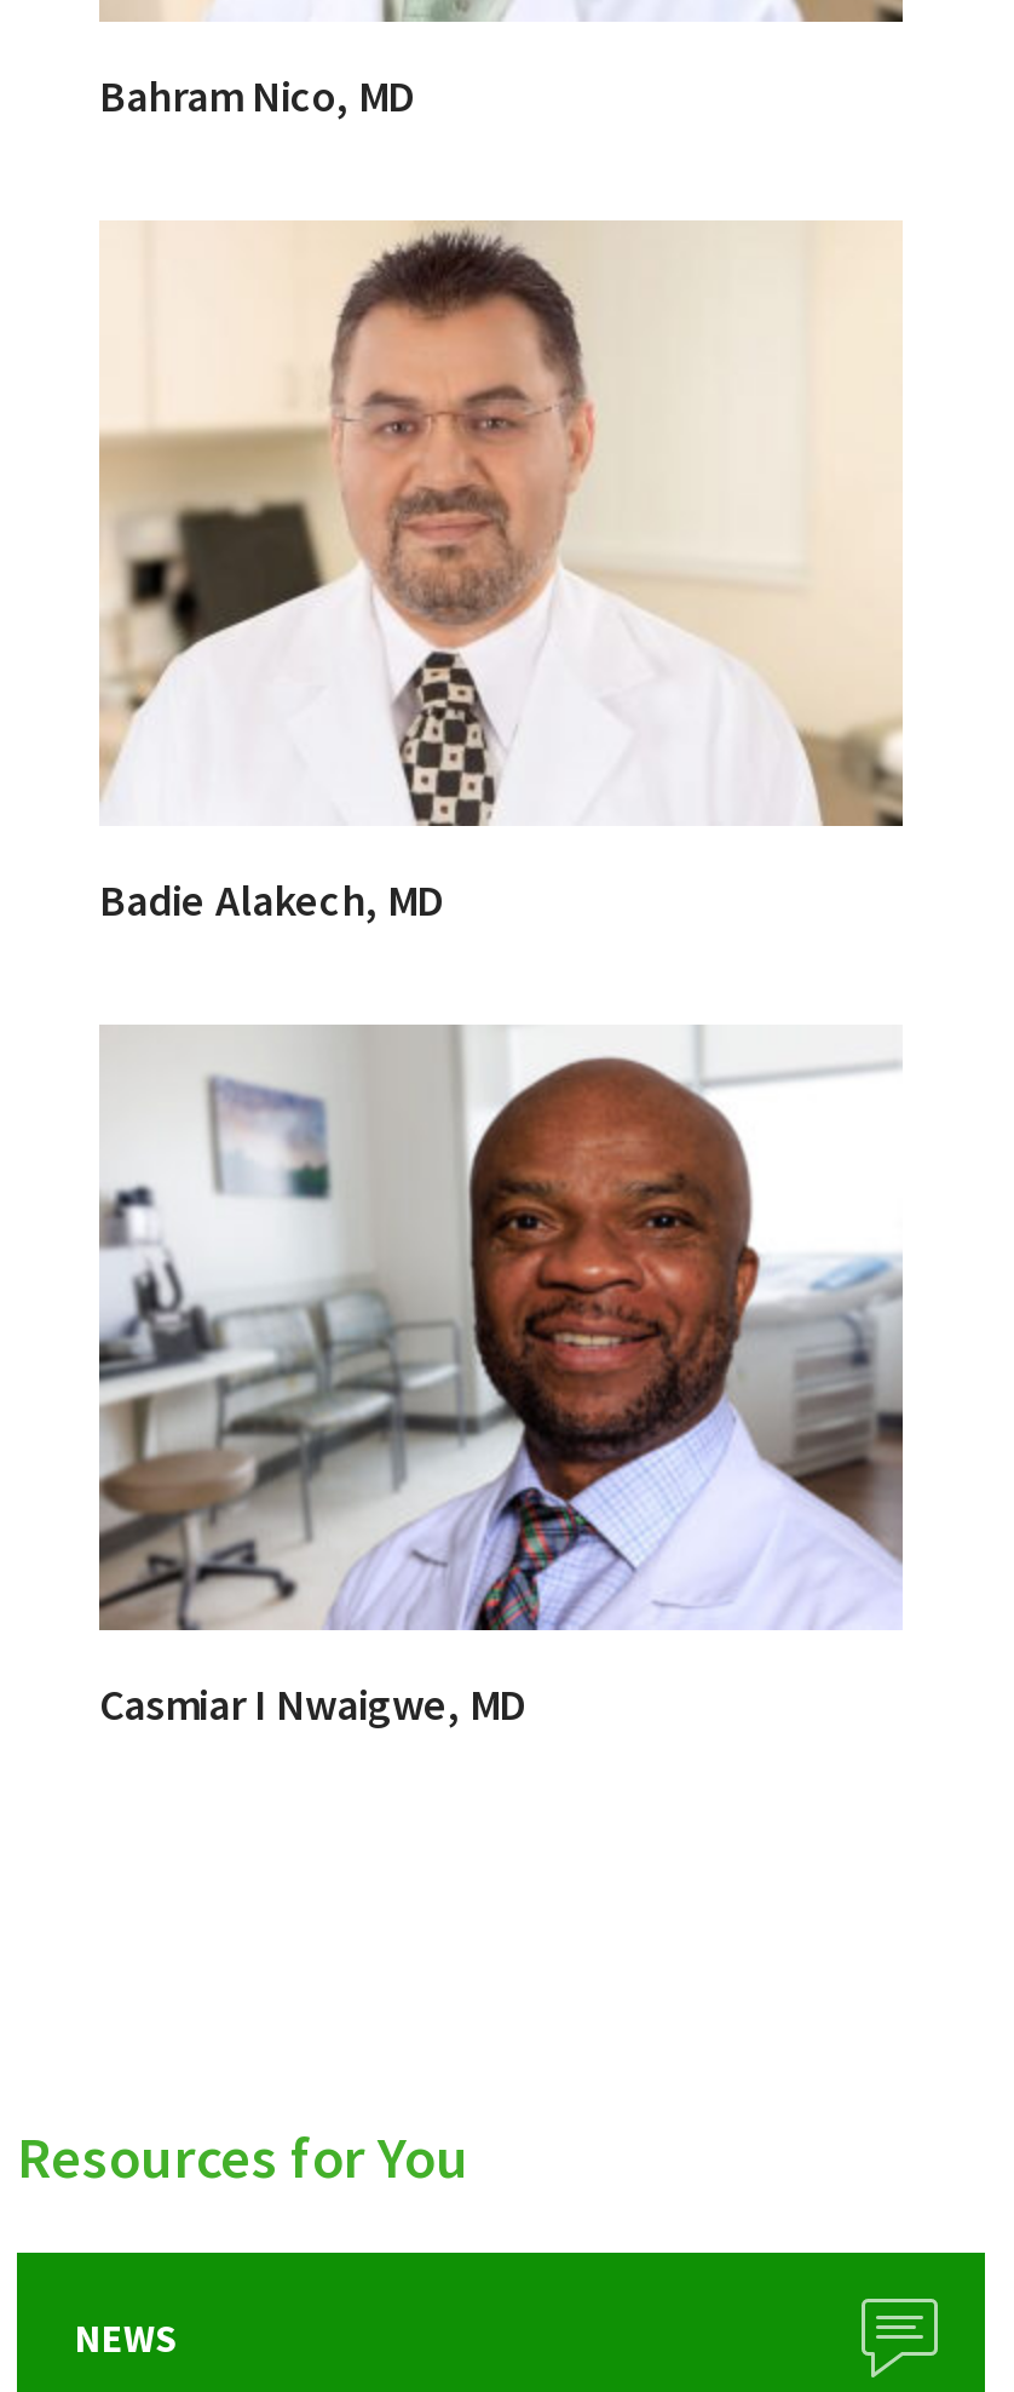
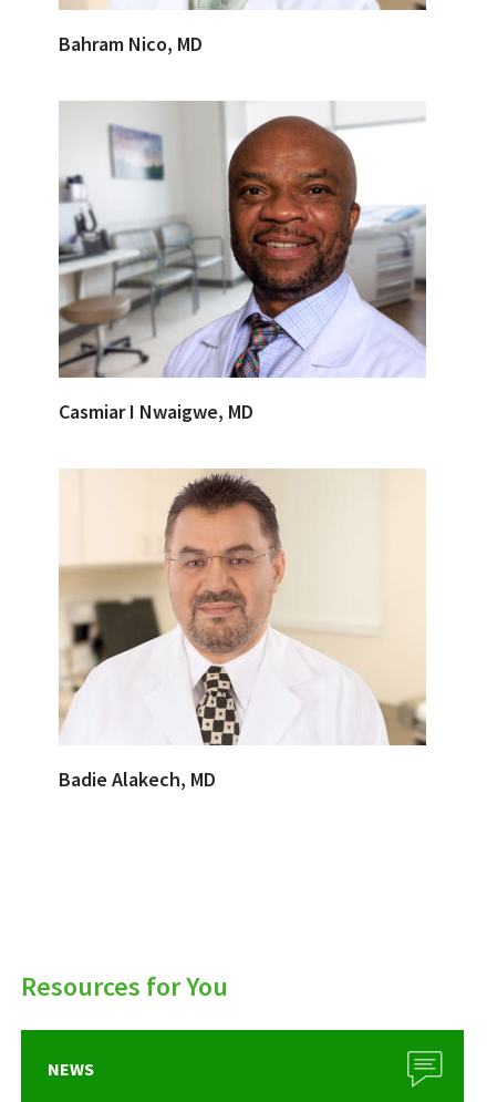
moved down: [image] | Badie Alakech, MD

moved up: [image] | Casmiar I Nwaigwe, MD
